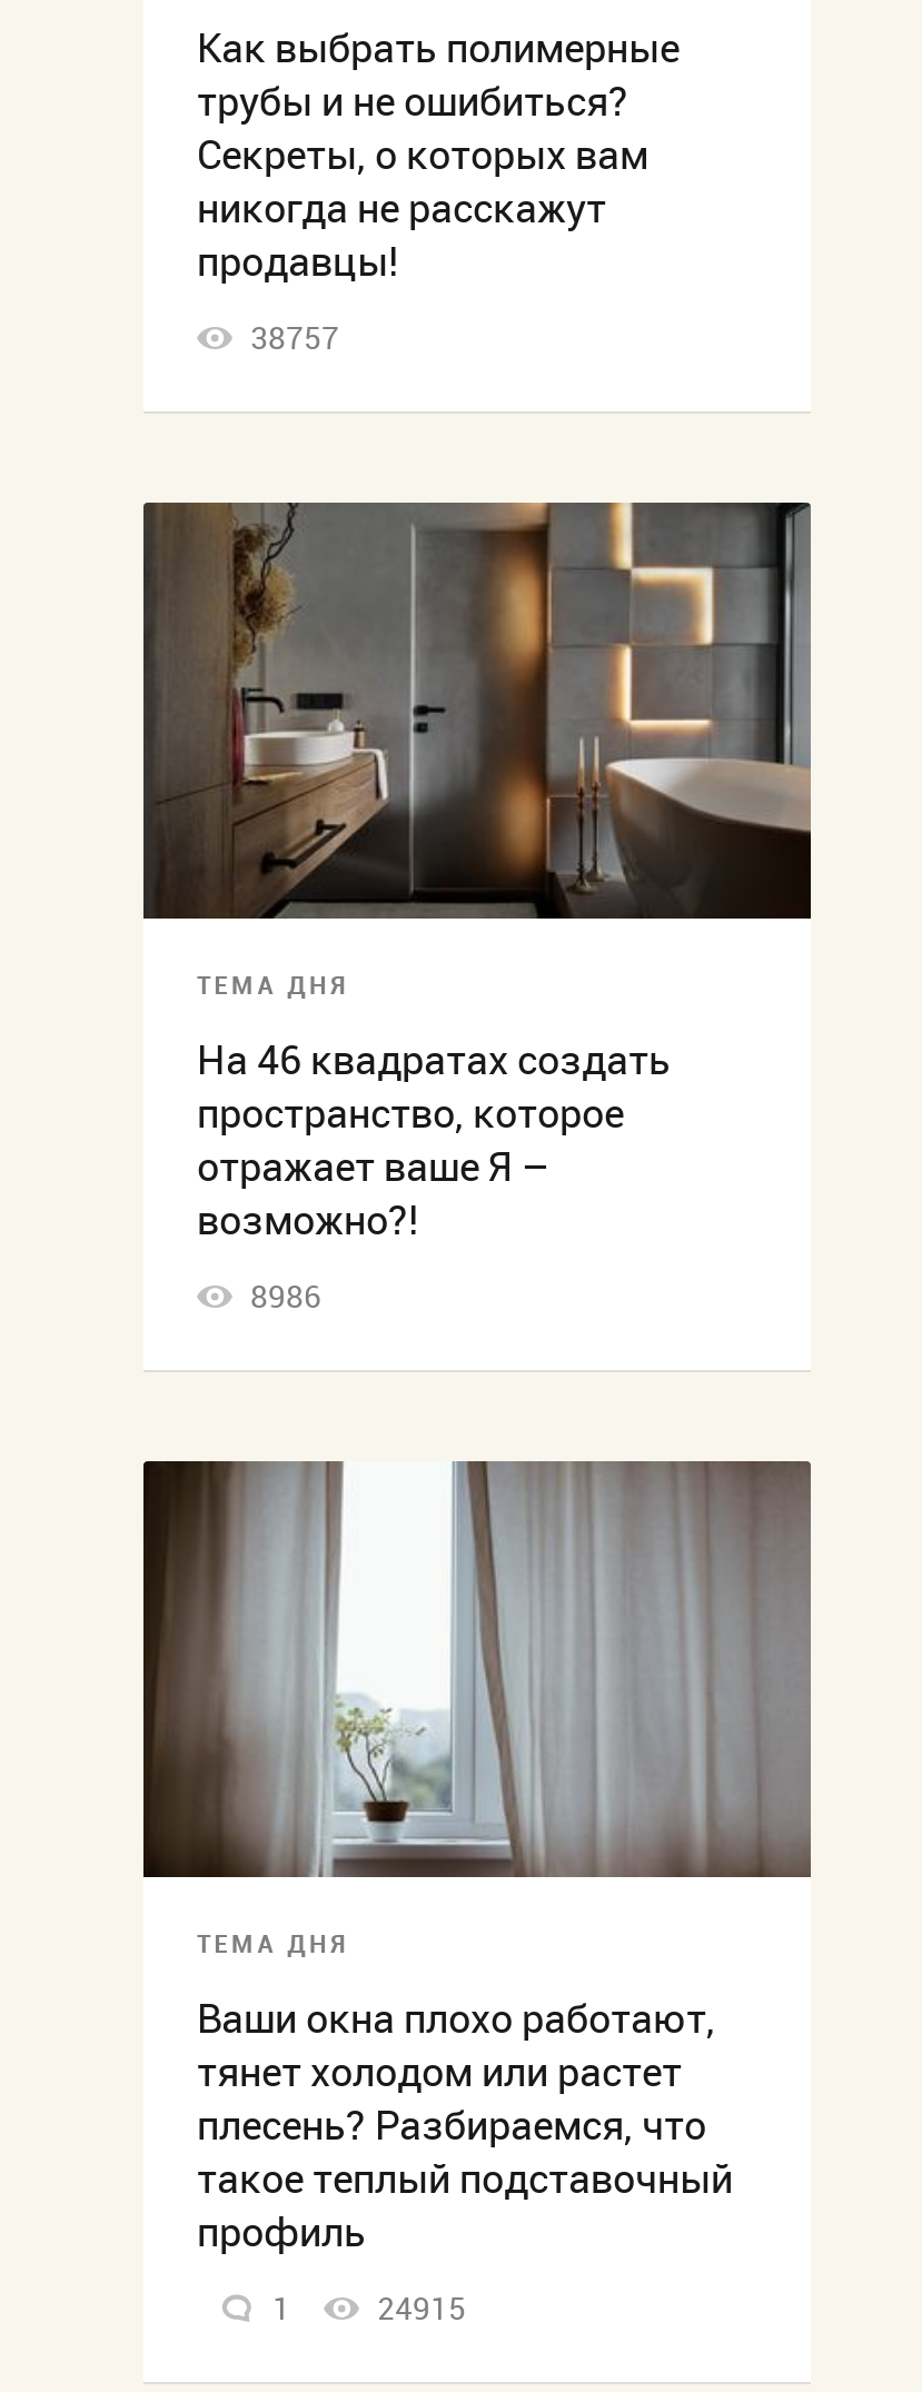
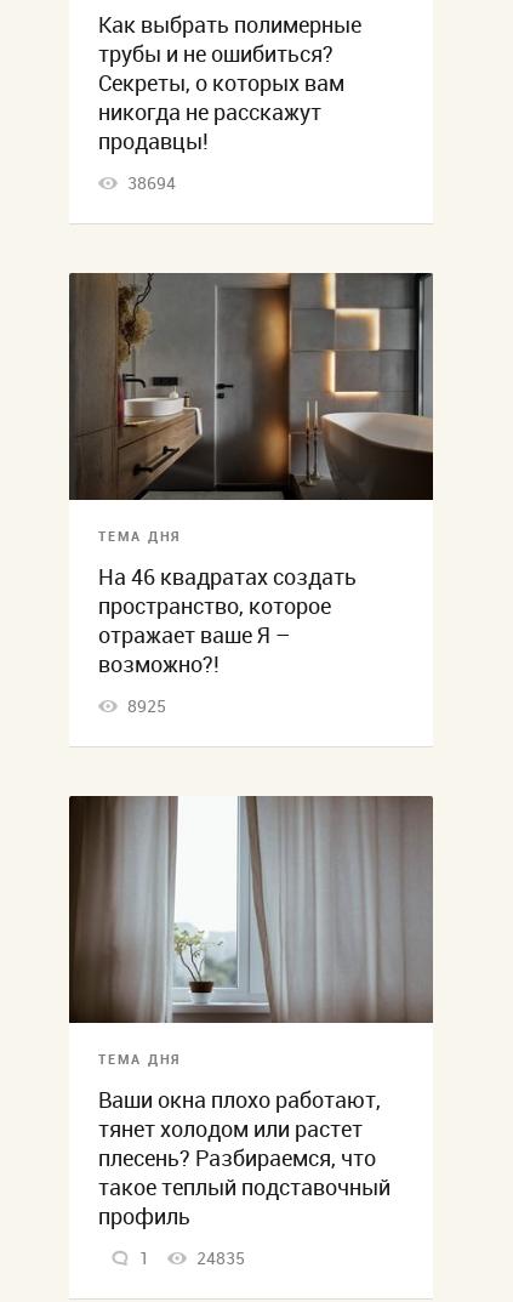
- 38757
+ 38694

- 8986
+ 8925

- 24915
+ 24835
